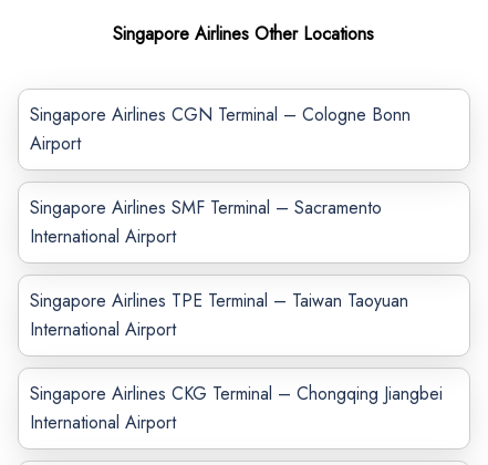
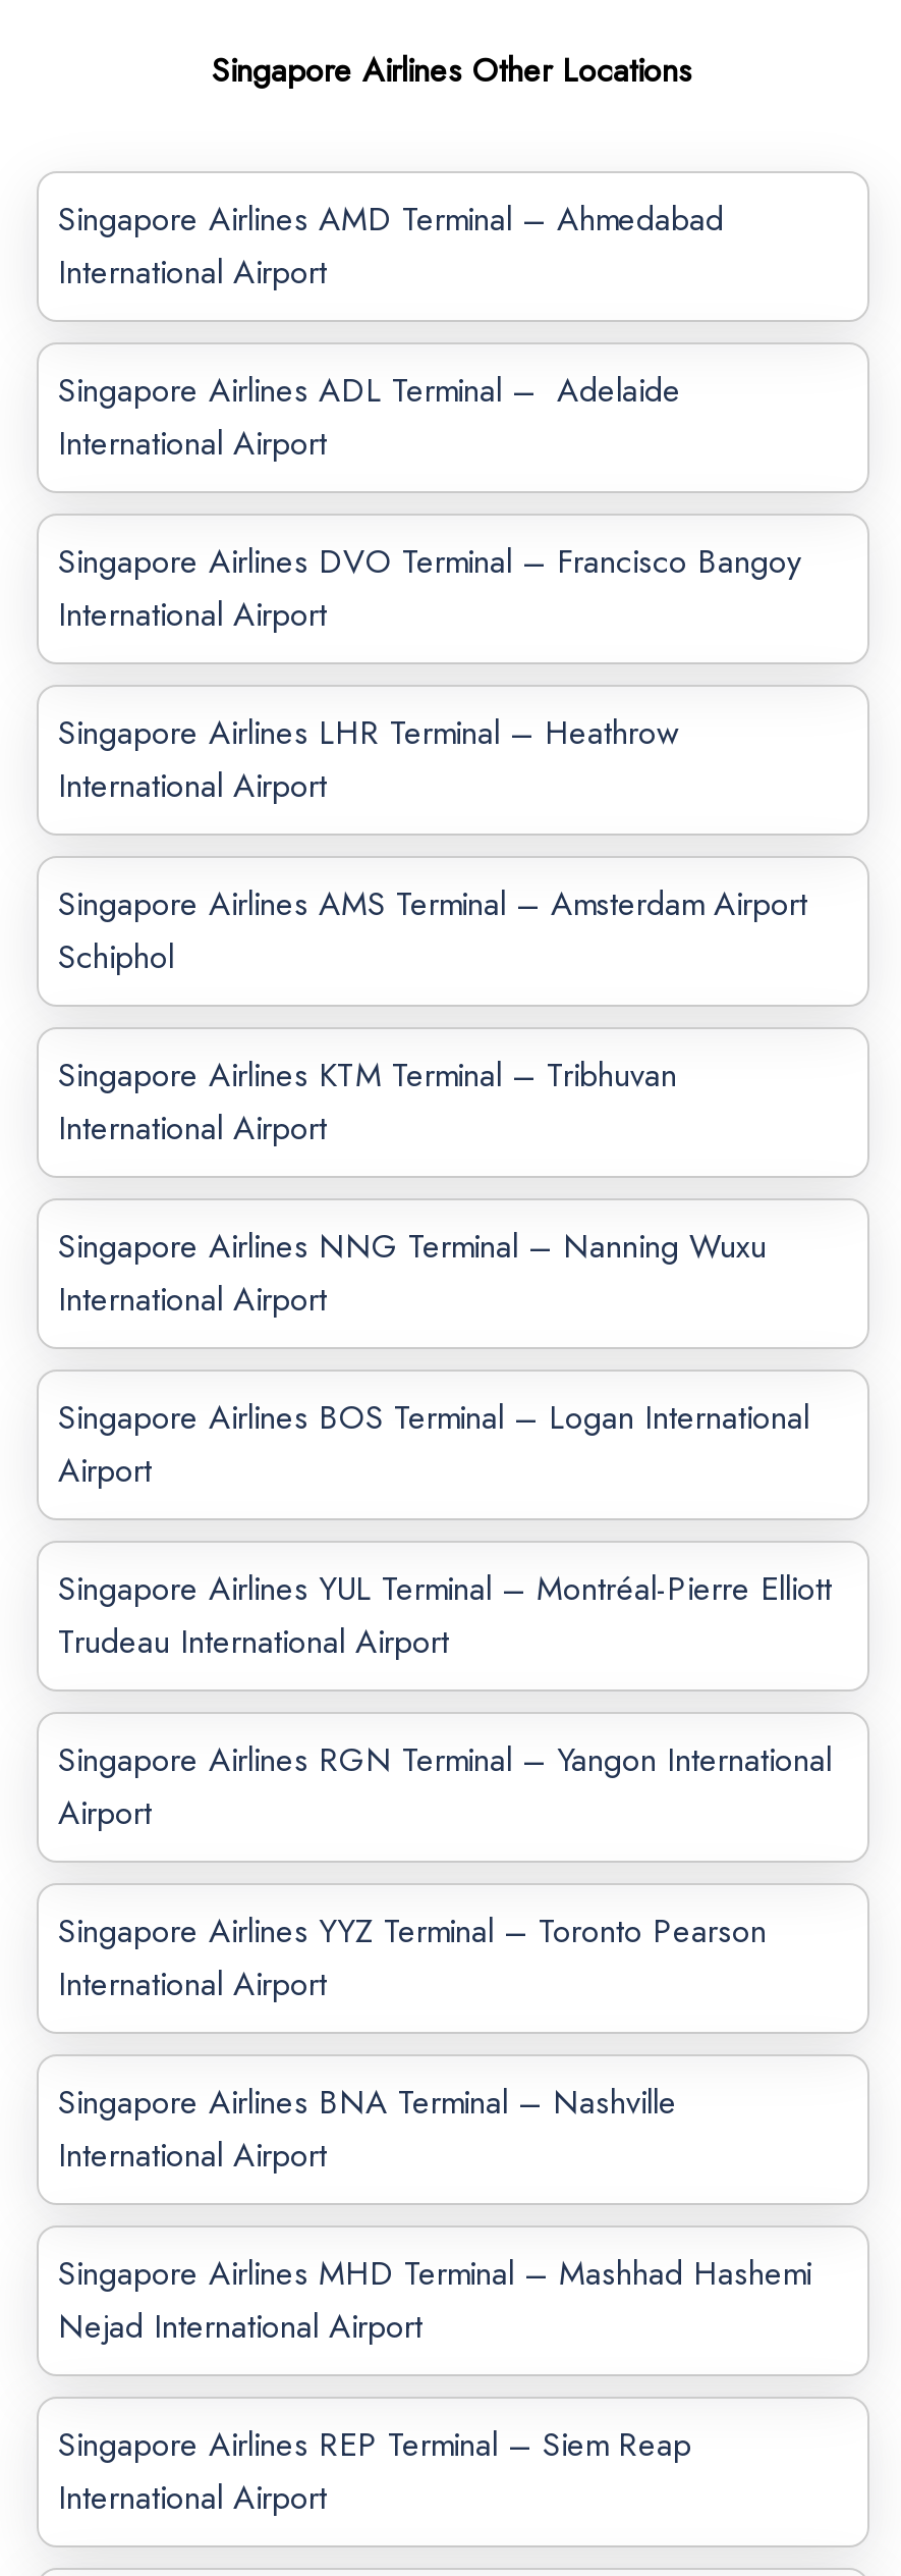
- Singapore Airlines CGN Terminal – Cologne Bonn
+ Singapore Airlines AMD Terminal – Ahmedabad
+ International Airport
+ Singapore Airlines ADL Terminal – Adelaide
+ International Airport
+ Singapore Airlines DVO Terminal – Francisco Bangoy
+ International Airport
+ Singapore Airlines LHR Terminal – Heathrow
+ International Airport
+ Singapore Airlines AMS Terminal – Amsterdam Airport
+ Schiphol
+ Singapore Airlines KTM Terminal – Tribhuvan
+ International Airport
+ Singapore Airlines NNG Terminal – Nanning Wuxu
+ International Airport
+ Singapore Airlines BOS Terminal – Logan International

- Singapore Airlines SMF Terminal – Sacramento
+ Singapore Airlines YUL Terminal – Montréal-Pierre Elliott
+ Trudeau International Airport
+ Singapore Airlines RGN Terminal – Yangon International
+ Airport
+ Singapore Airlines YYZ Terminal – Toronto Pearson

- Singapore Airlines TPE Terminal – Taiwan Taoyuan
+ Singapore Airlines BNA Terminal – Nashville

- Singapore Airlines CKG Terminal – Chongqing Jiangbei
+ Singapore Airlines MHD Terminal – Mashhad Hashemi
+ Nejad International Airport
+ Singapore Airlines REP Terminal – Siem Reap
